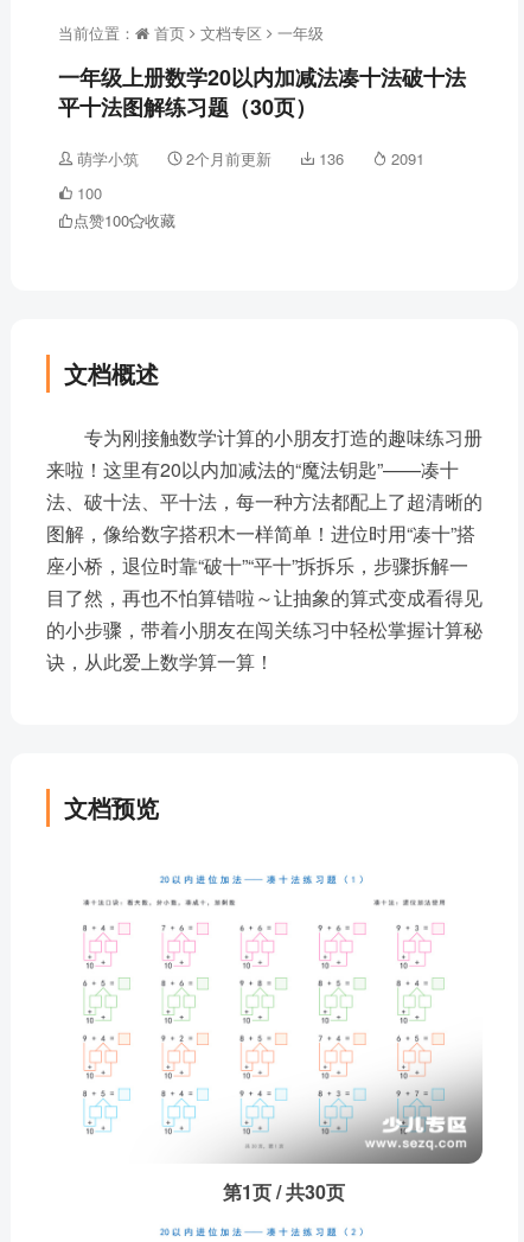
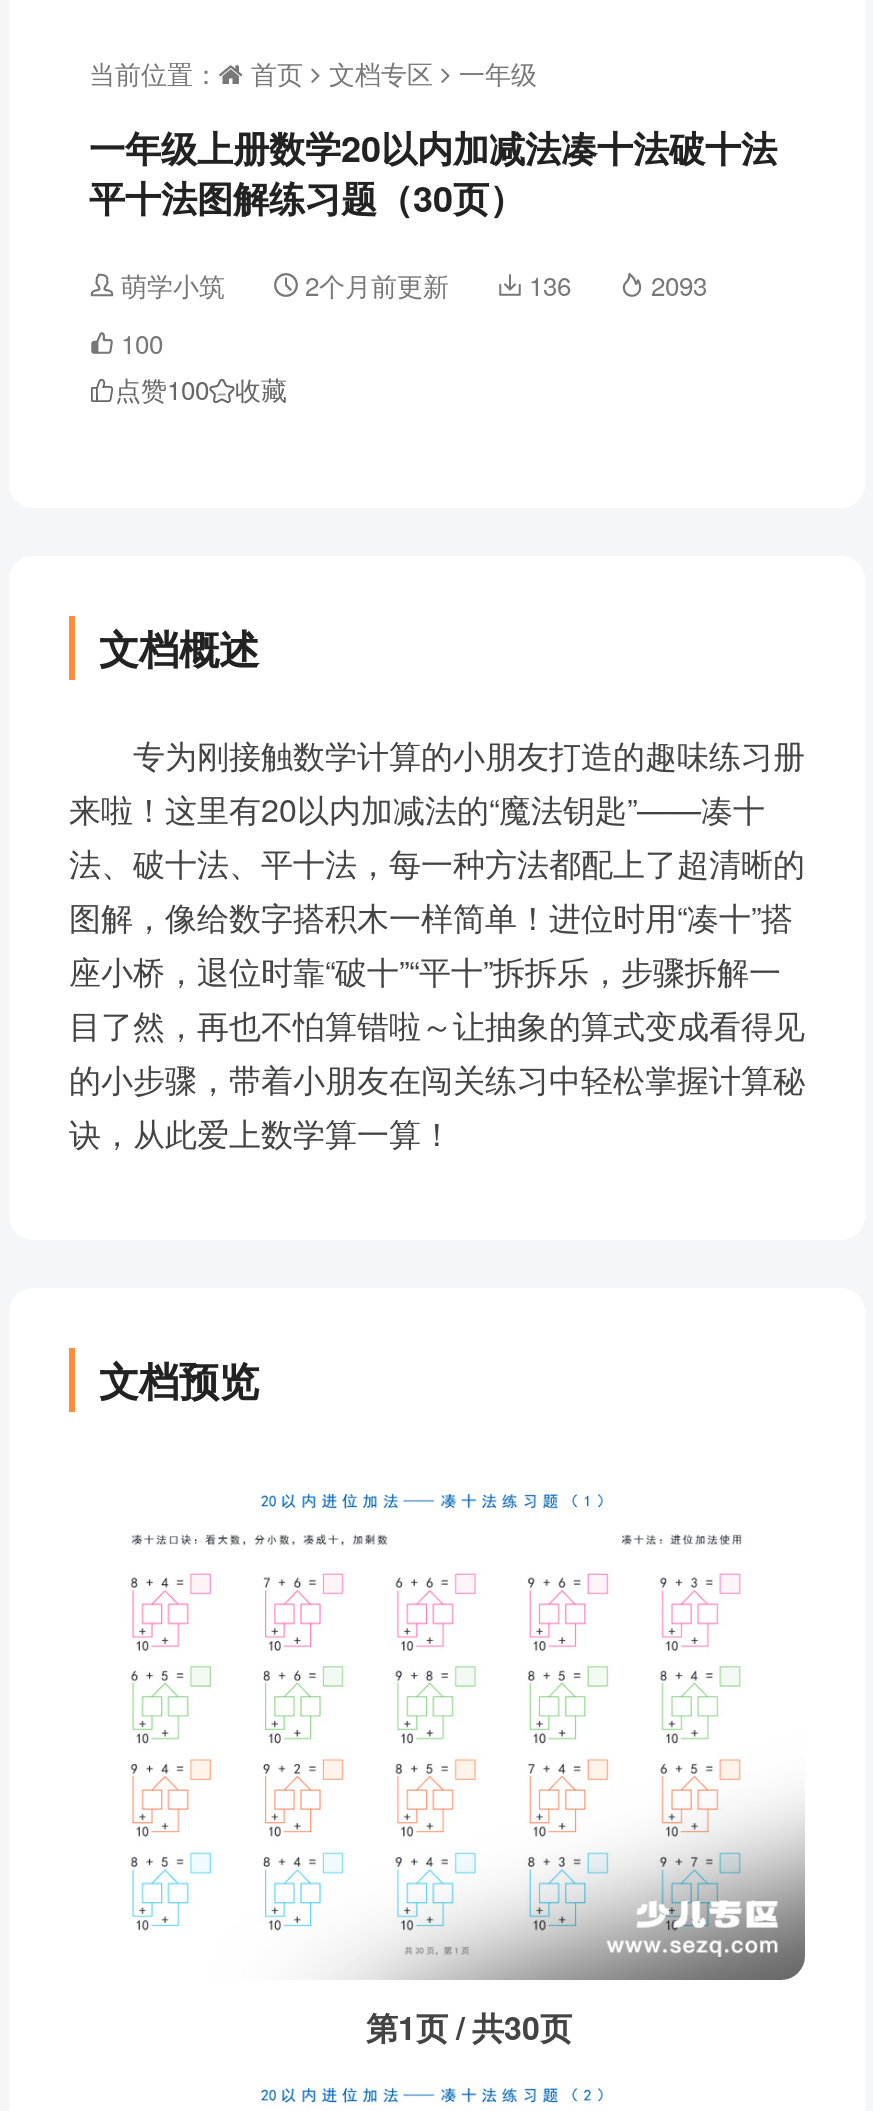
- 2091
+ 2093
